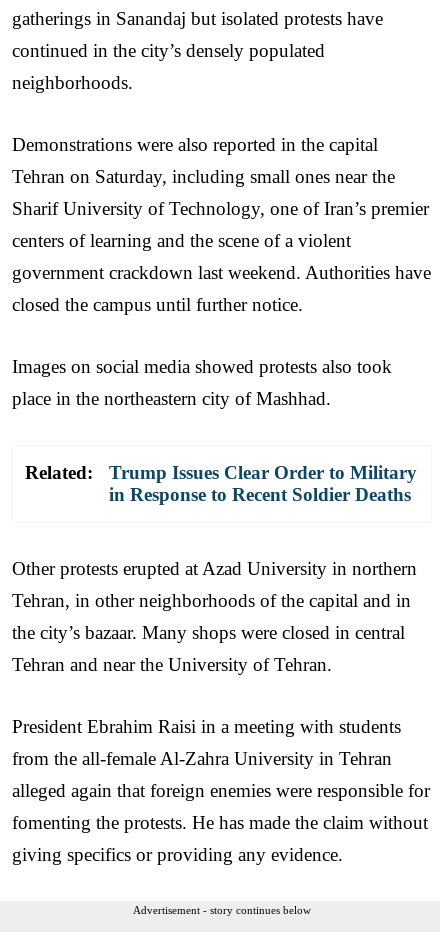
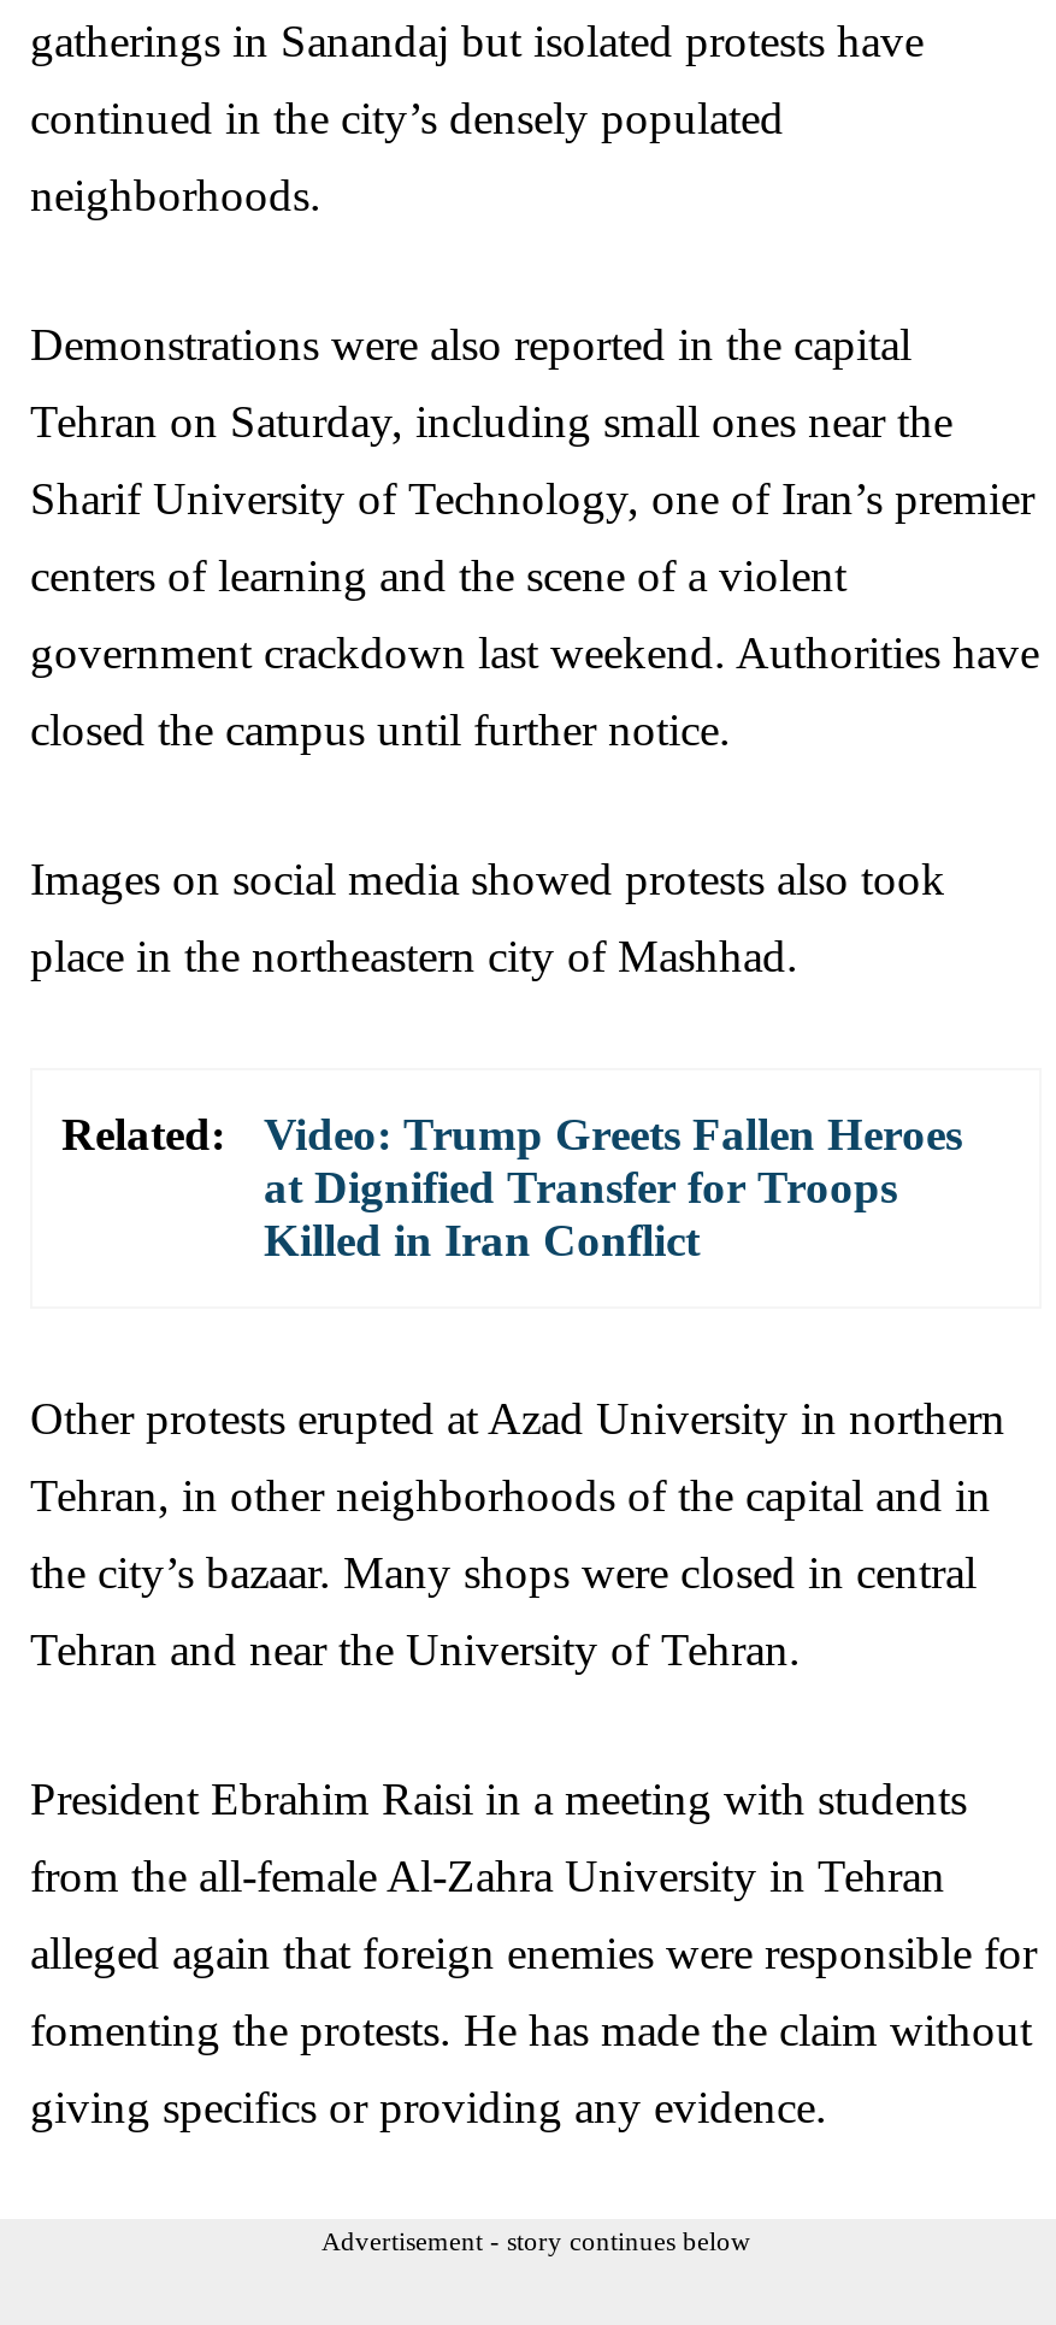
- Trump Issues Clear Order to Military
- in Response to Recent Soldier Deaths
+ Video: Trump Greets Fallen Heroes
+ at Dignified Transfer for Troops
+ Killed in Iran Conflict
